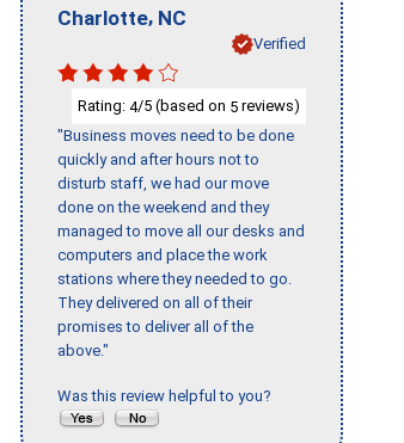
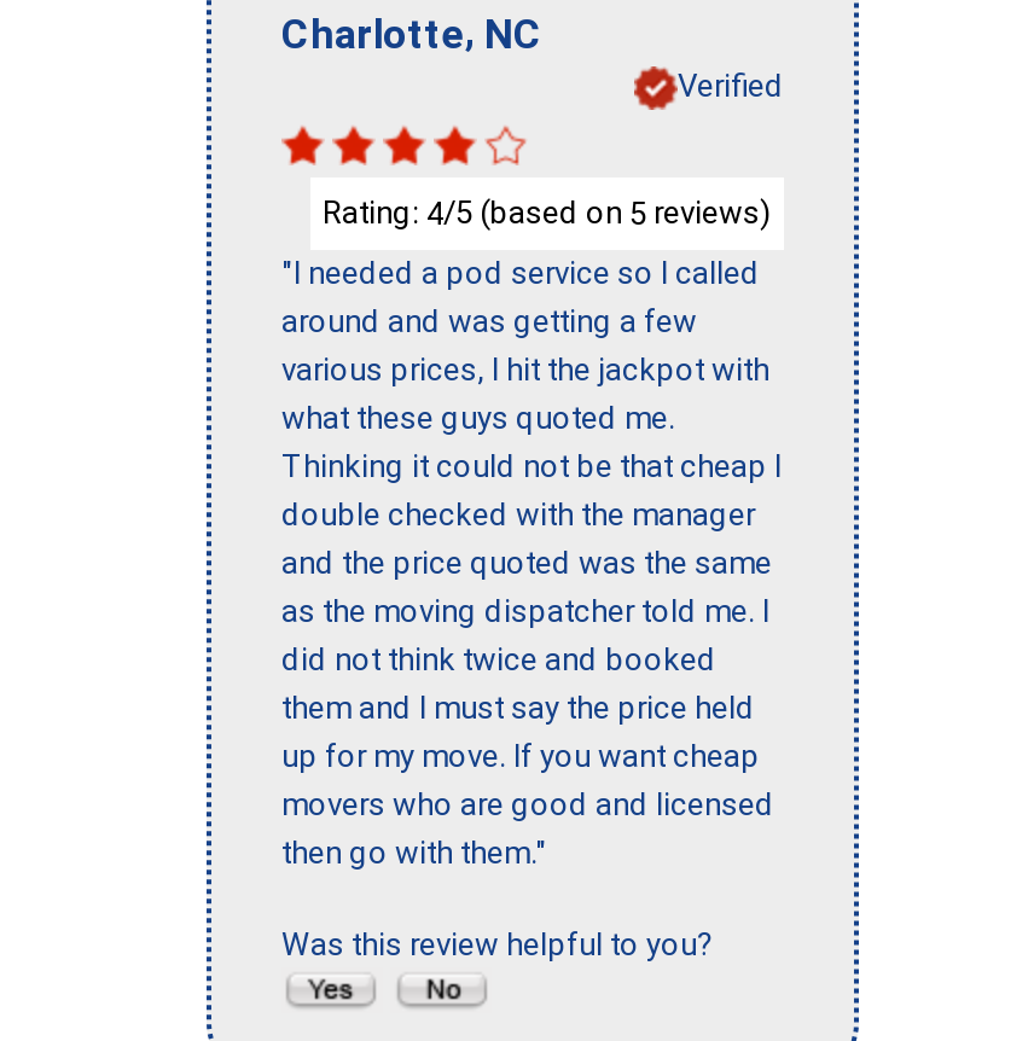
- "Business moves need to be done
- quickly and after hours not to
- disturb staff, we had our move
- done on the weekend and they
- managed to move all our desks and
- computers and place the work
- stations where they needed to go.
- They delivered on all of their
- promises to deliver all of the
- above."
+ "I needed a pod service so I called
+ around and was getting a few
+ various prices, I hit the jackpot with
+ what these guys quoted me.
+ Thinking it could not be that cheap I
+ double checked with the manager
+ and the price quoted was the same
+ as the moving dispatcher told me. I
+ did not think twice and booked
+ them and I must say the price held
+ up for my move. If you want cheap
+ movers who are good and licensed
+ then go with them."
